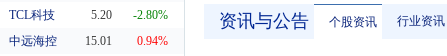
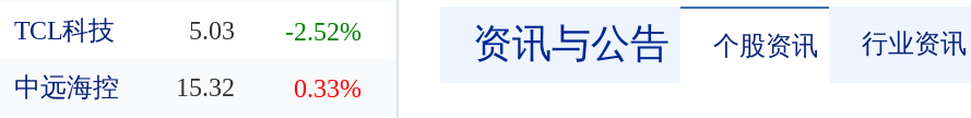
- 5.20
+ 5.03

- -2.80%
+ -2.52%

- 15.01
+ 15.32

- 0.94%
+ 0.33%
